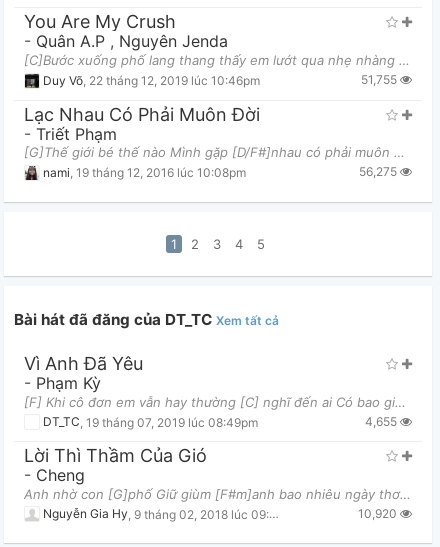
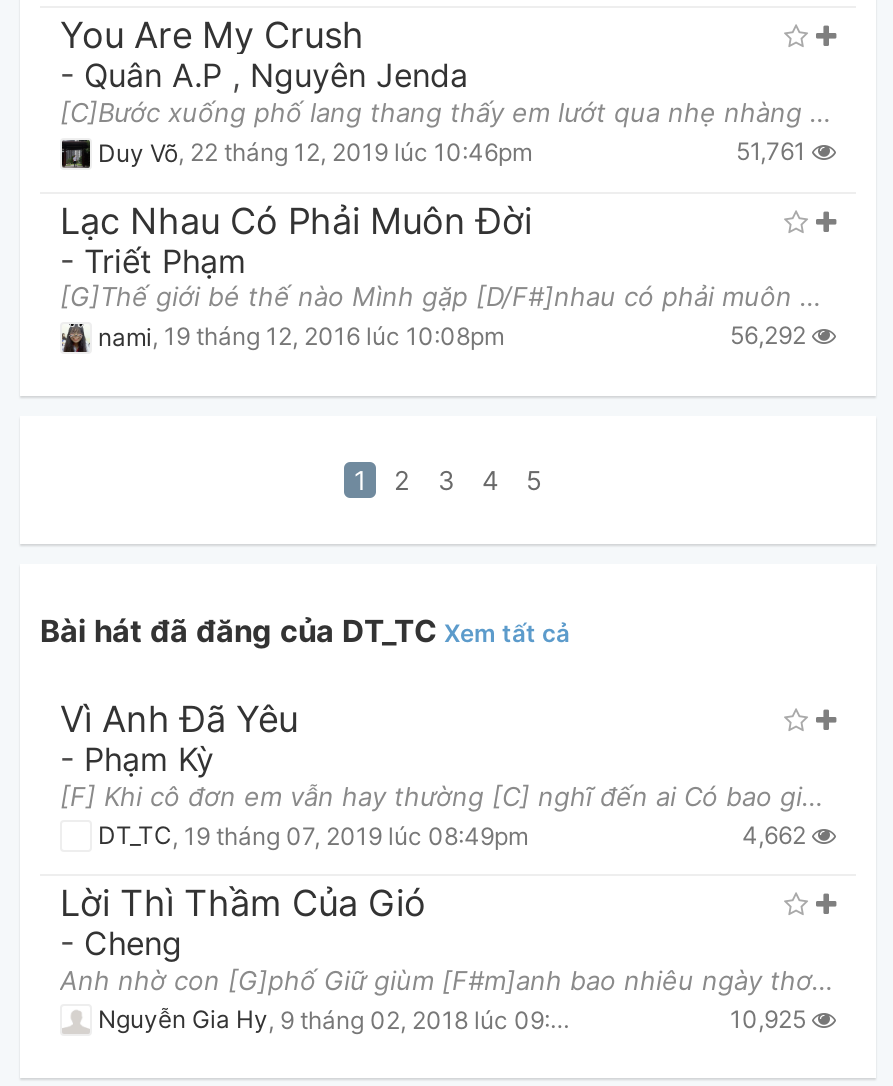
- 51,755
+ 51,761

- 56,275
+ 56,292

- 4,655
+ 4,662

- 10,920
+ 10,925
